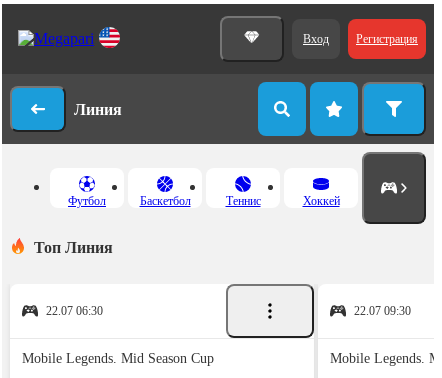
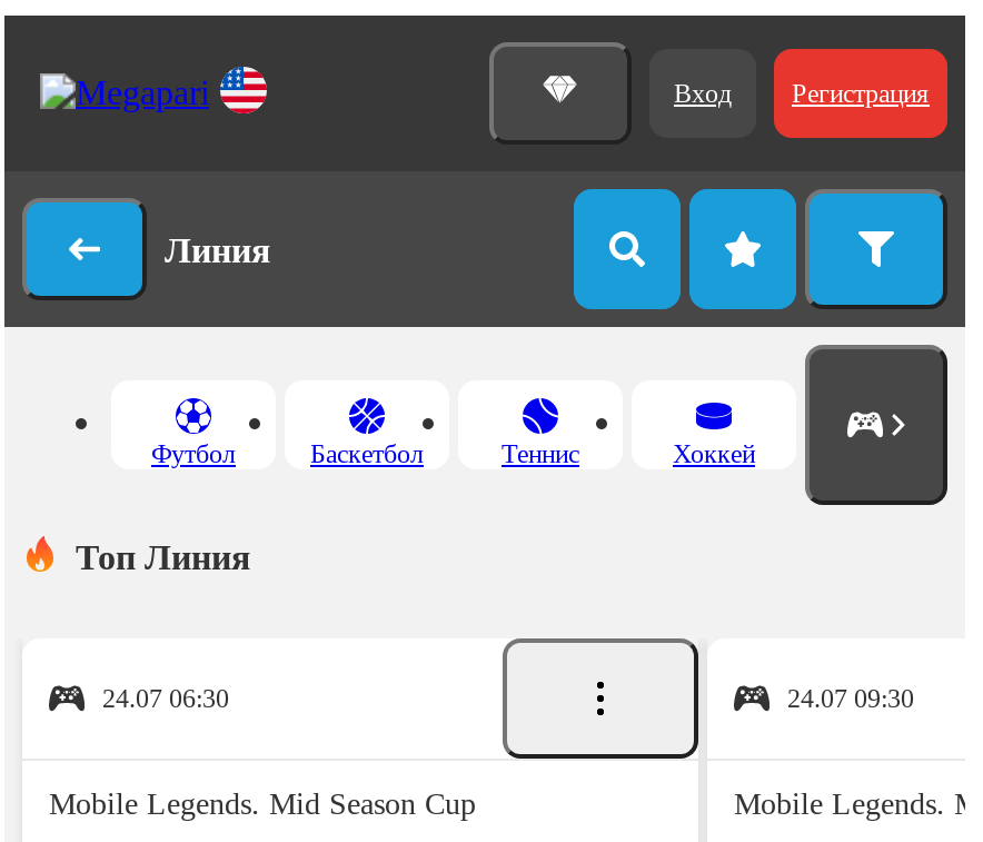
- 22.07 06:30
+ 24.07 06:30

- 22.07 09:30
+ 24.07 09:30
